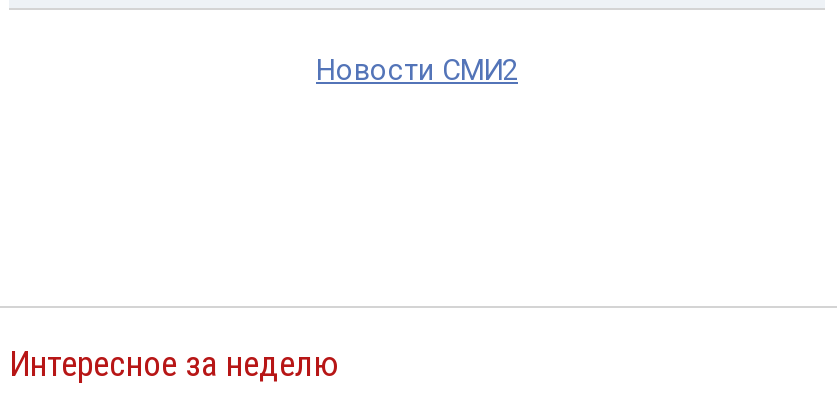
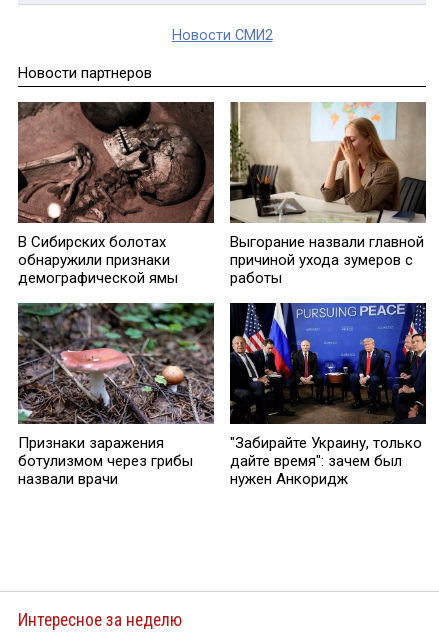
+ [image]
+ В Сибирских болотах
+ обнаружили признаки
+ демографической ямы

+ [image]
+ Признаки заражения
+ ботулизмом через грибы
+ назвали врачи

+ Новости партнеров

+ [image]
+ Выгорание назвали главной
+ причиной ухода зумеров с
+ работы

+ [image]
+ "Забирайте Украину, только
+ дайте время": зачем был
+ нужен Анкоридж
